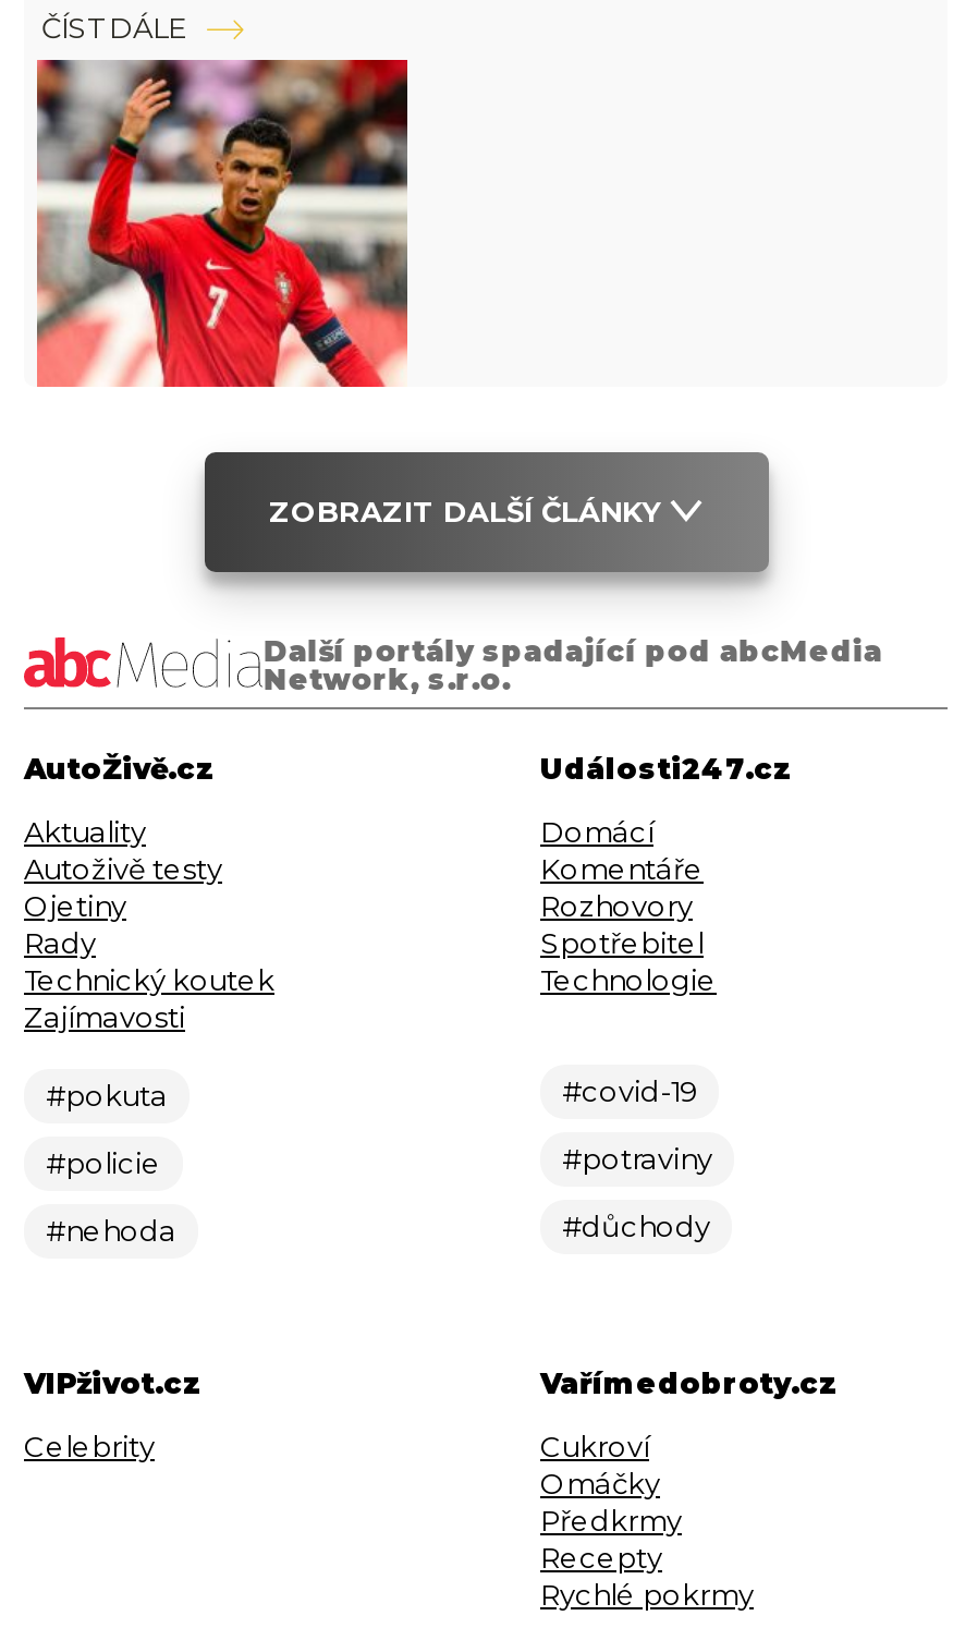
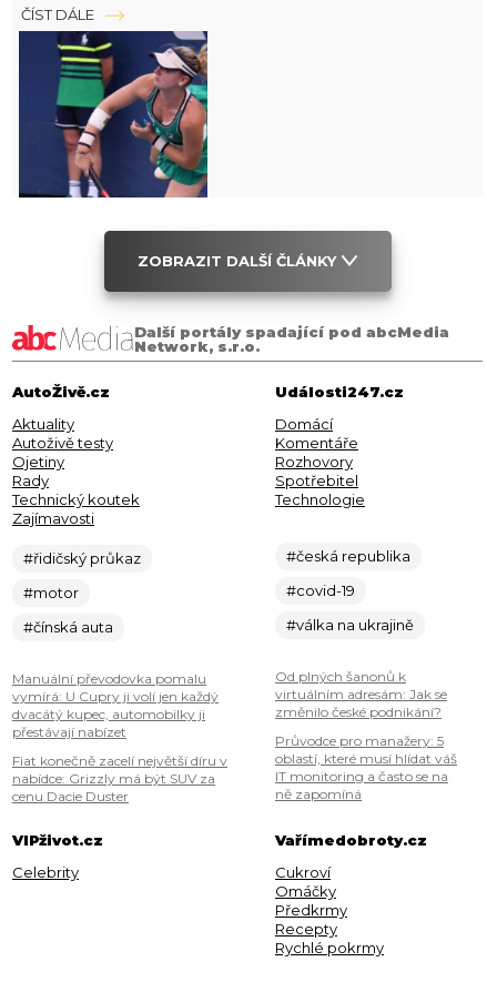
- [image]
+ [image]

+ #česká republika

- #pokuta
- #policie
- #nehoda
+ #řidičský průkaz
+ #motor
+ #čínská auta
+ Manuální převodovka pomalu
+ vymírá: U Cupry ji volí jen každý
+ dvacátý kupec, automobilky ji
+ přestávají nabízet
+ Fiat konečně zacelí největší díru v
+ nabídce: Grizzly má být SUV za
+ cenu Dacie Duster

- #potraviny
- #důchody
+ #válka na ukrajině
+ Od plných šanonů k
+ virtuálním adresám: Jak se
+ změnilo české podnikání?
+ Průvodce pro manažery: 5
+ oblastí, které musí hlídat váš
+ IT monitoring a často se na
+ ně zapomíná
